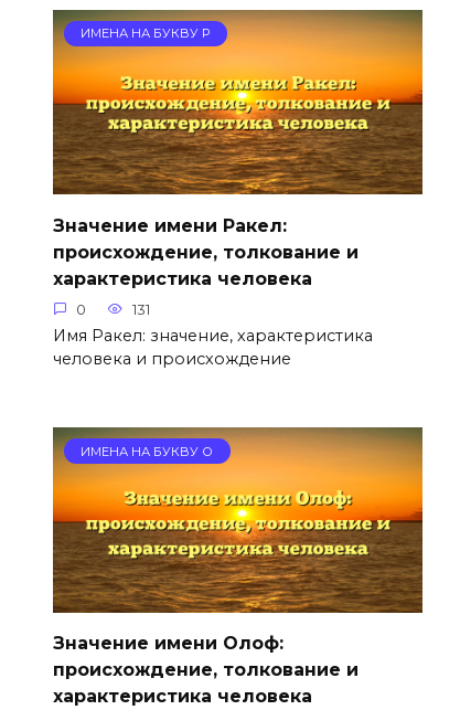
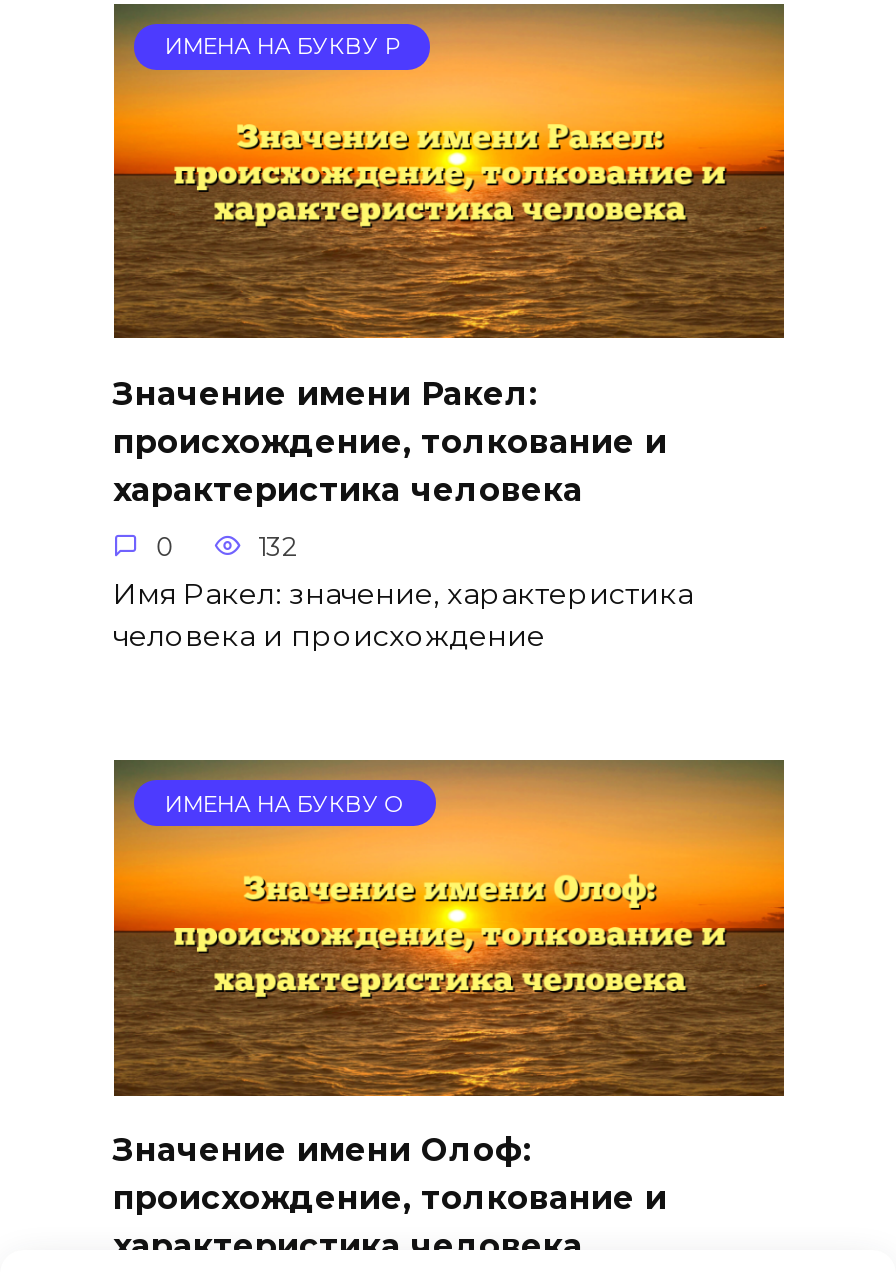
- 131
+ 132
